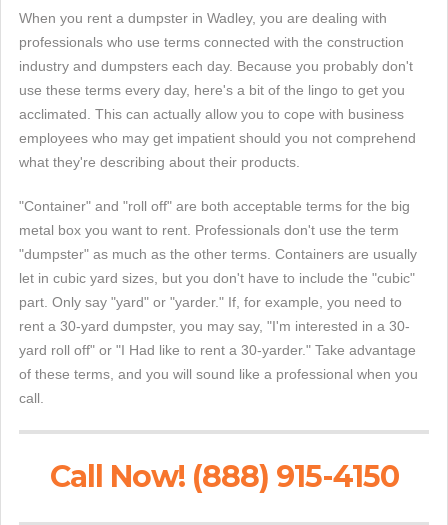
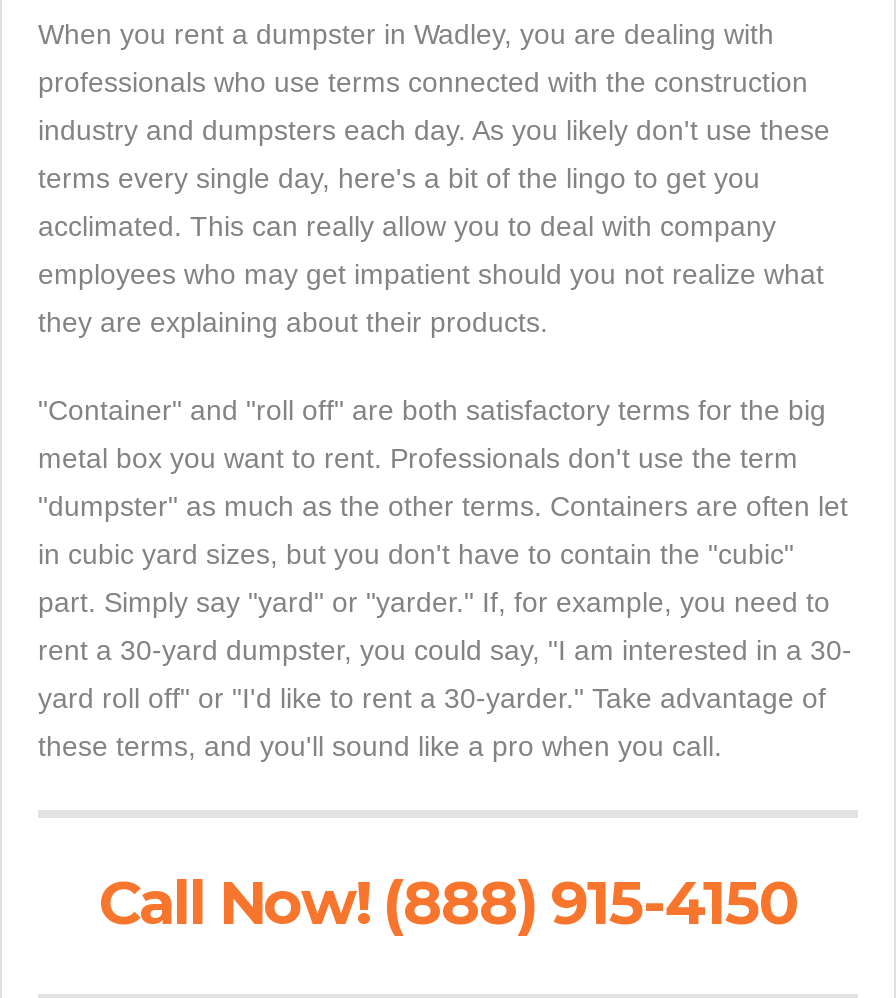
- industry and dumpsters each day. Because you probably don't
+ industry and dumpsters each day. As you likely don't use these

- use these terms every day, here's a bit of the lingo to get you
+ terms every single day, here's a bit of the lingo to get you

- acclimated. This can actually allow you to cope with business
+ acclimated. This can really allow you to deal with company

- employees who may get impatient should you not comprehend
+ employees who may get impatient should you not realize what

- what they're describing about their products.
+ they are explaining about their products.

- "Container" and "roll off" are both acceptable terms for the big
+ "Container" and "roll off" are both satisfactory terms for the big

- "dumpster" as much as the other terms. Containers are usually
- let in cubic yard sizes, but you don't have to include the "cubic"
- part. Only say "yard" or "yarder." If, for example, you need to
- rent a 30-yard dumpster, you may say, "I'm interested in a 30-
- yard roll off" or "I Had like to rent a 30-yarder." Take advantage
- of these terms, and you will sound like a professional when you
- call.
+ "dumpster" as much as the other terms. Containers are often let
+ in cubic yard sizes, but you don't have to contain the "cubic"
+ part. Simply say "yard" or "yarder." If, for example, you need to
+ rent a 30-yard dumpster, you could say, "I am interested in a 30-
+ yard roll off" or "I'd like to rent a 30-yarder." Take advantage of
+ these terms, and you'll sound like a pro when you call.
